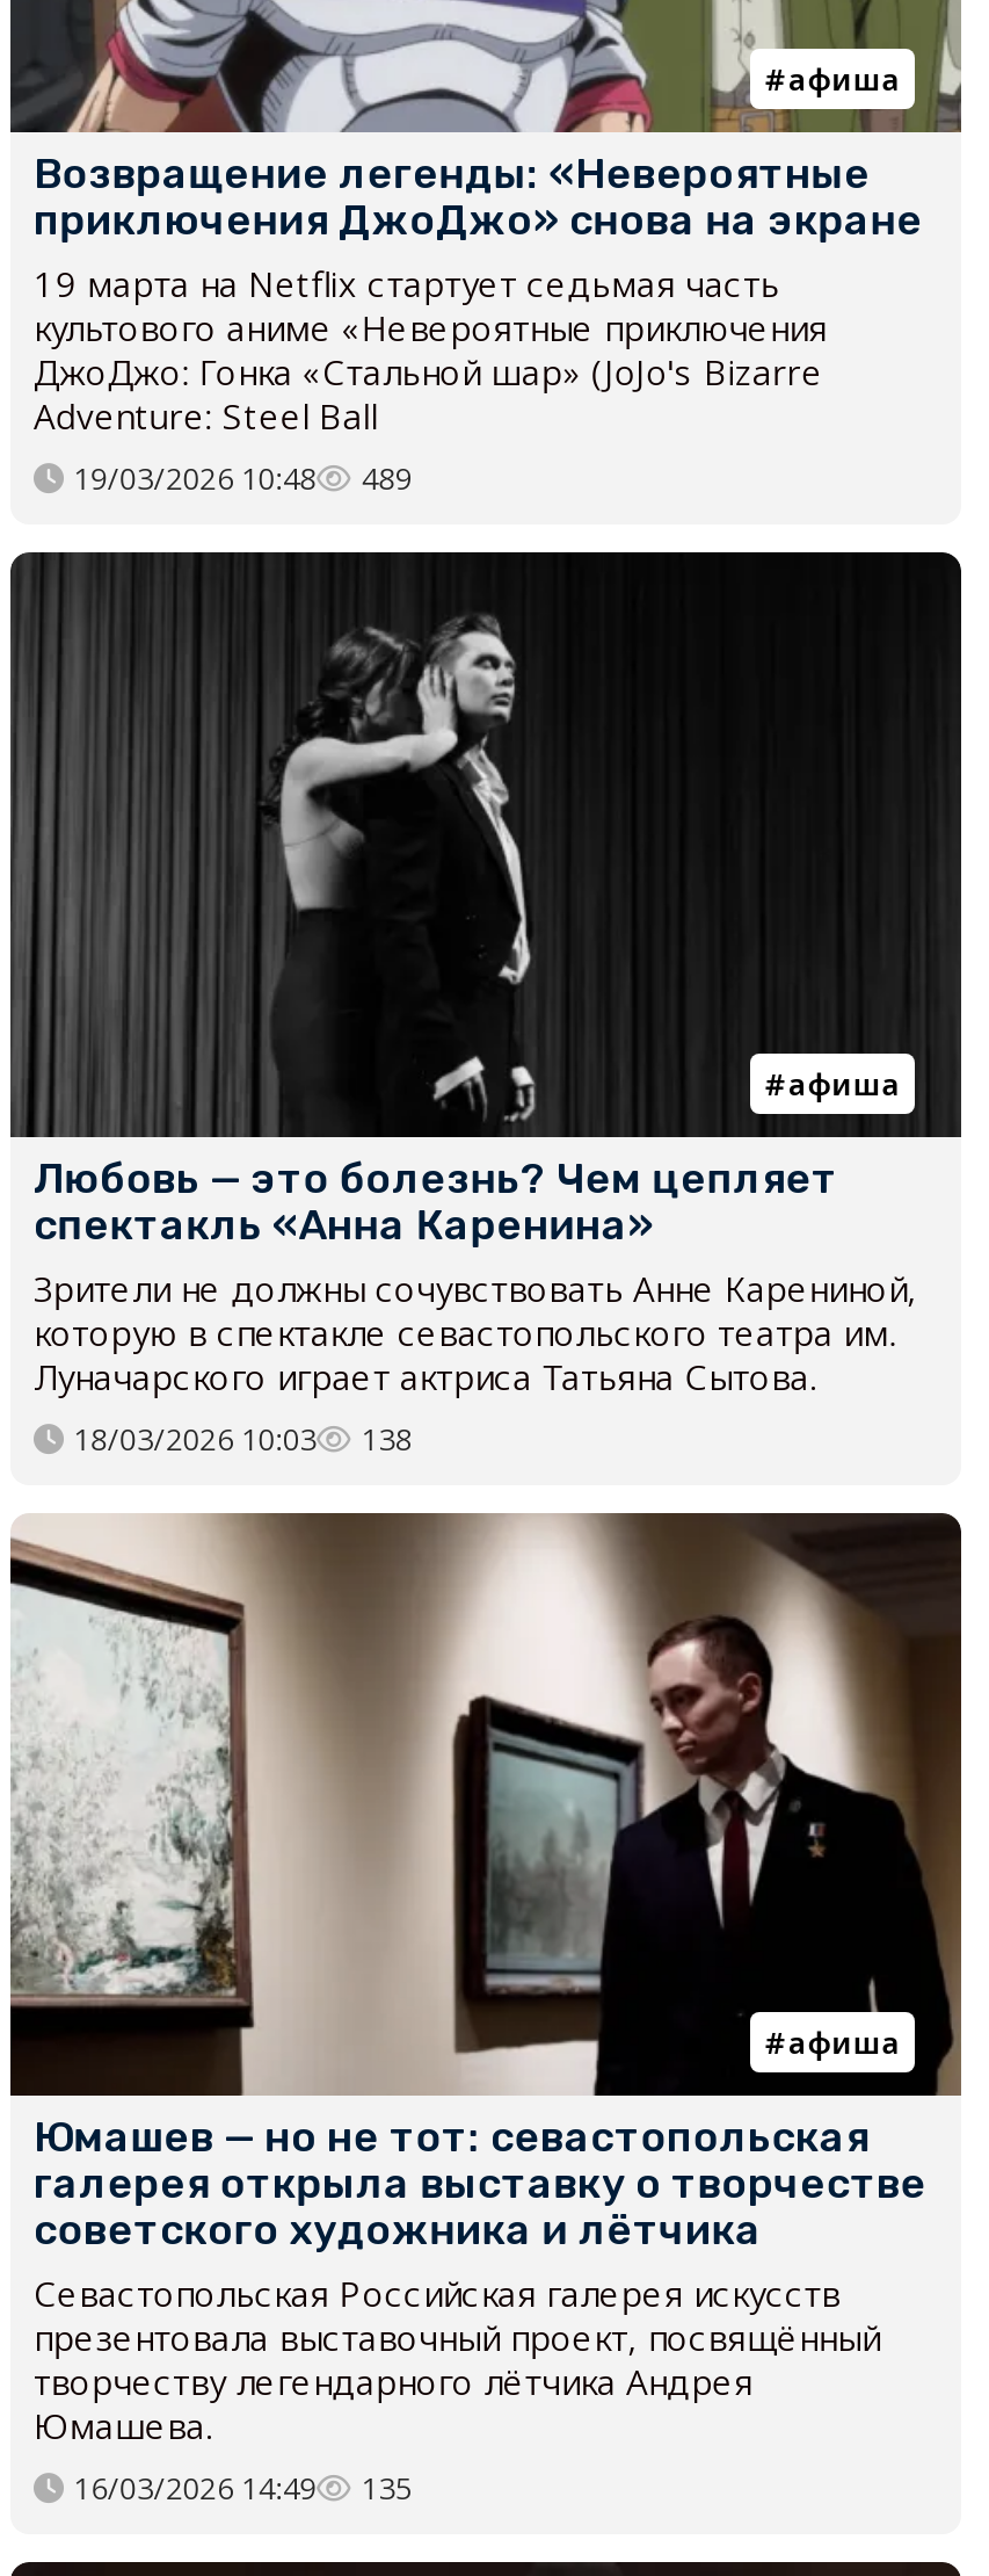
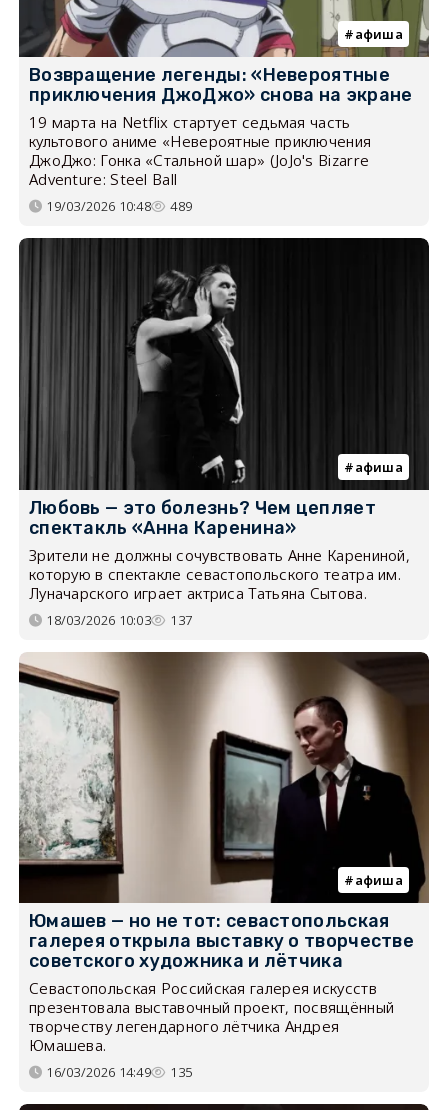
- 18/03/2026 10:03 138
+ 18/03/2026 10:03 137
